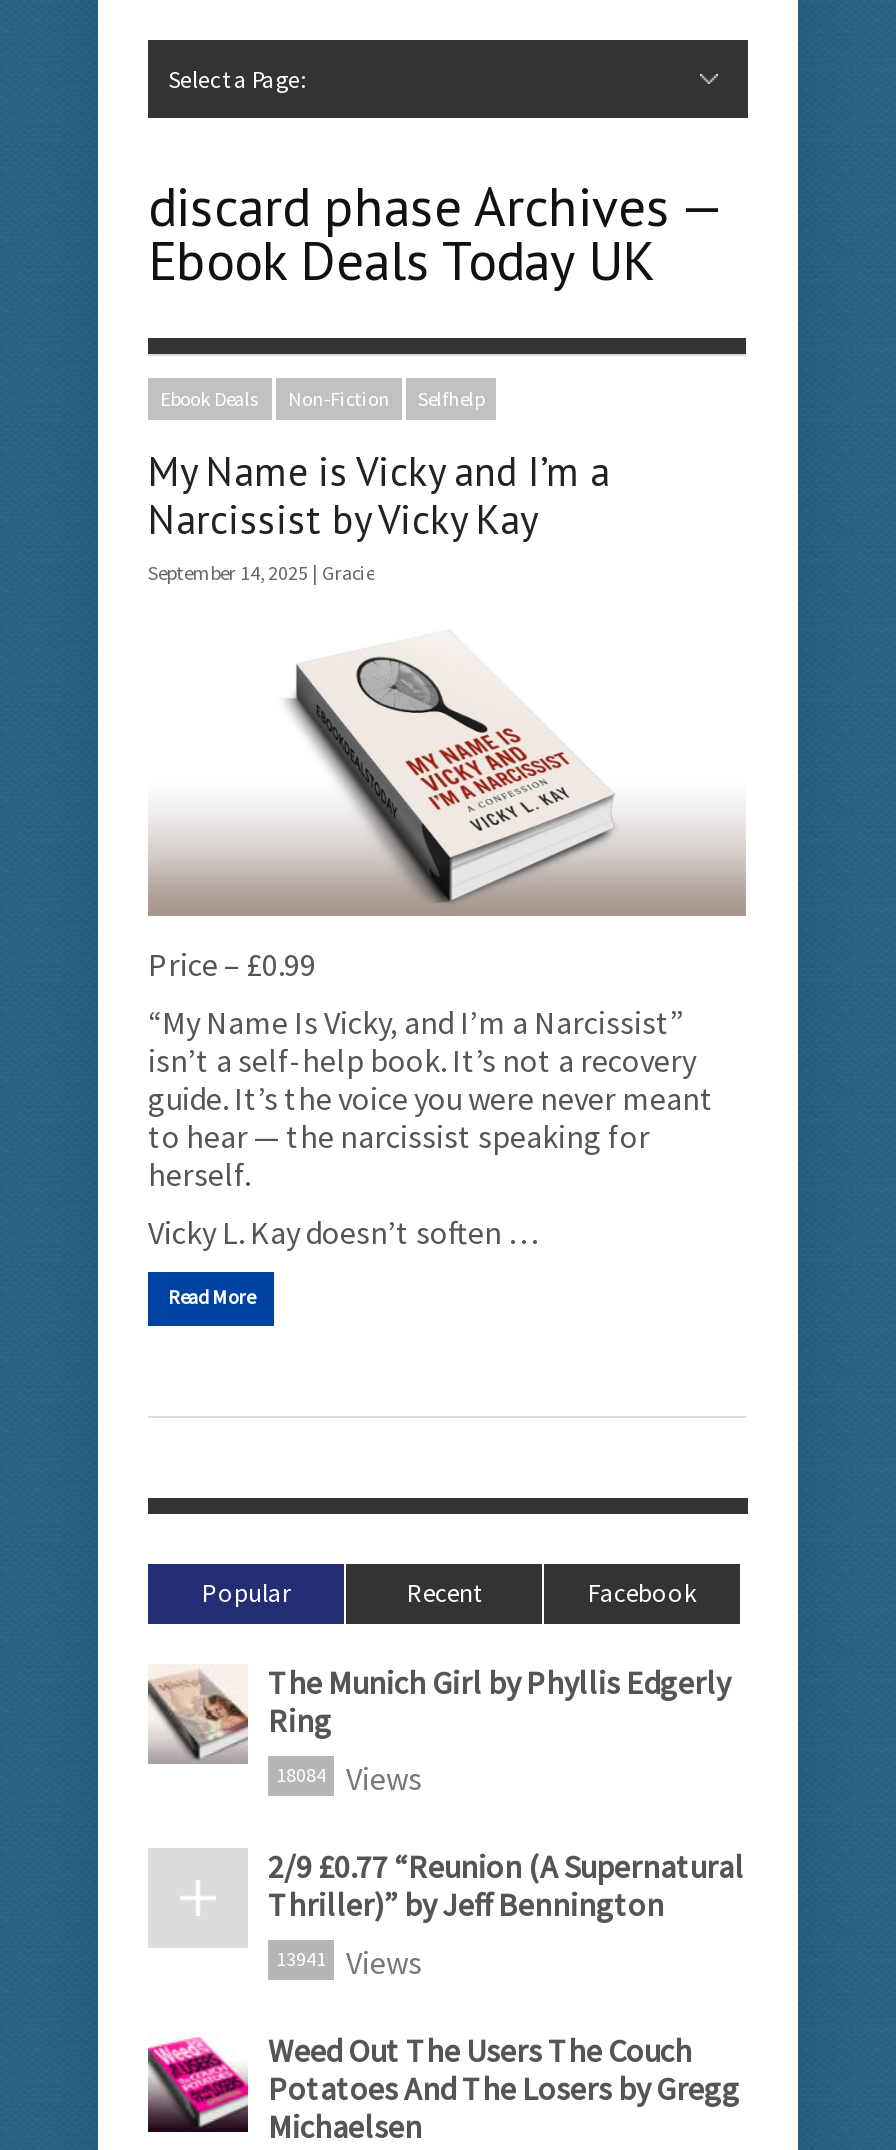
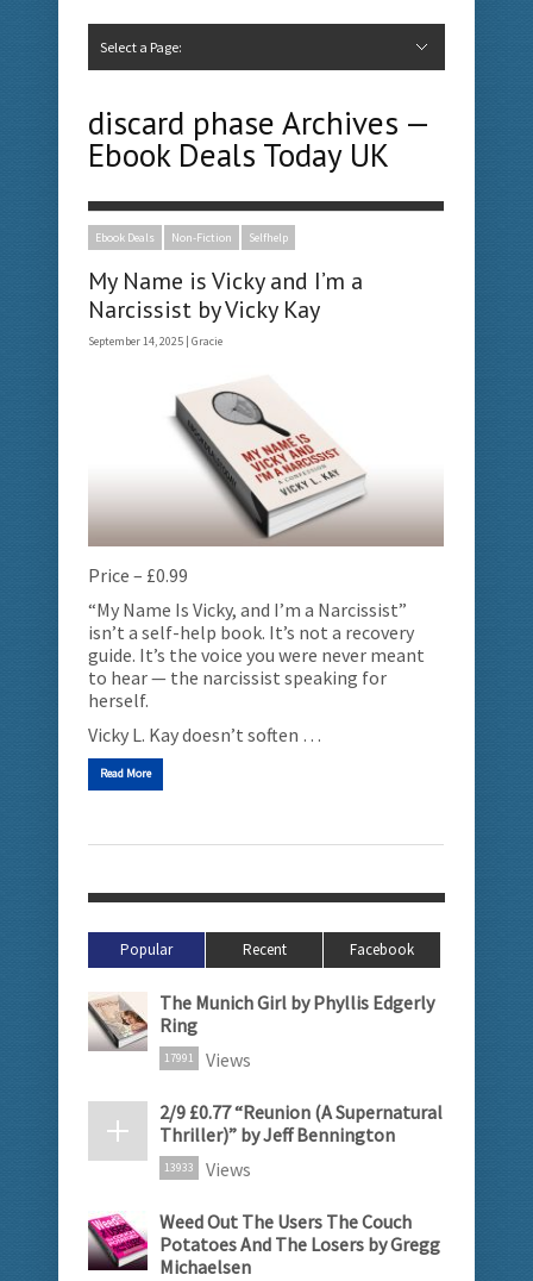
- 18084 Views
+ 17991 Views

- 13941 Views
+ 13933 Views
